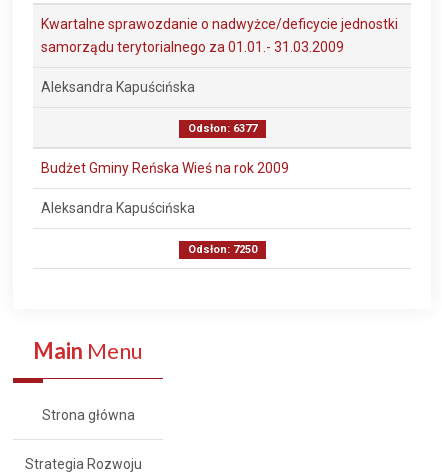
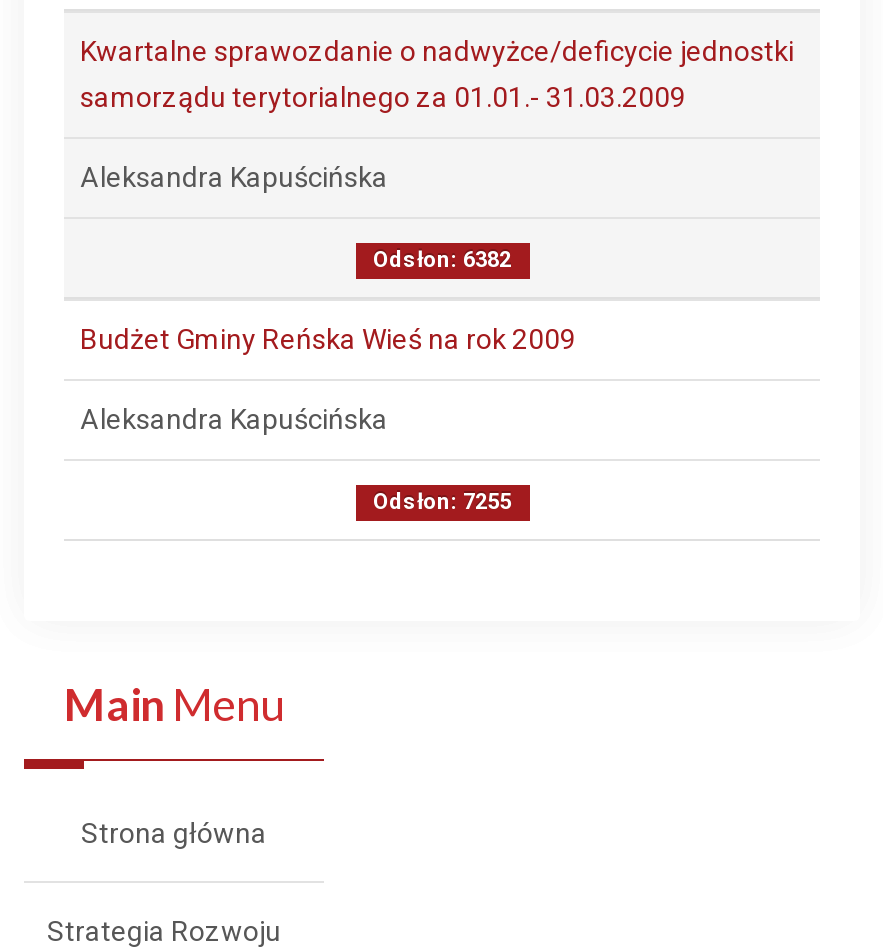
- Odsłon: 6377
+ Odsłon: 6382

- Odsłon: 7250
+ Odsłon: 7255
